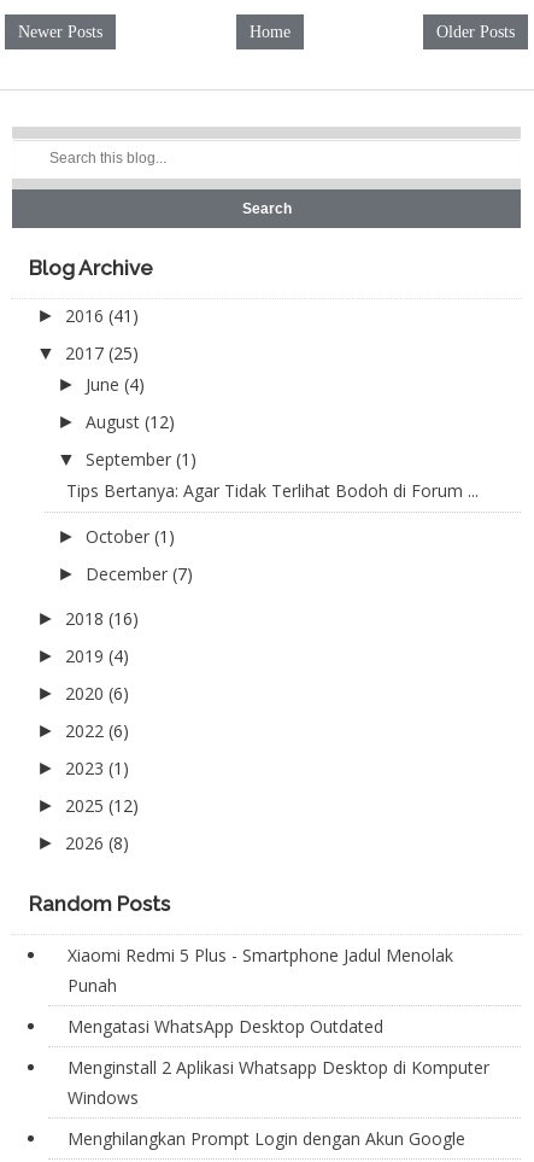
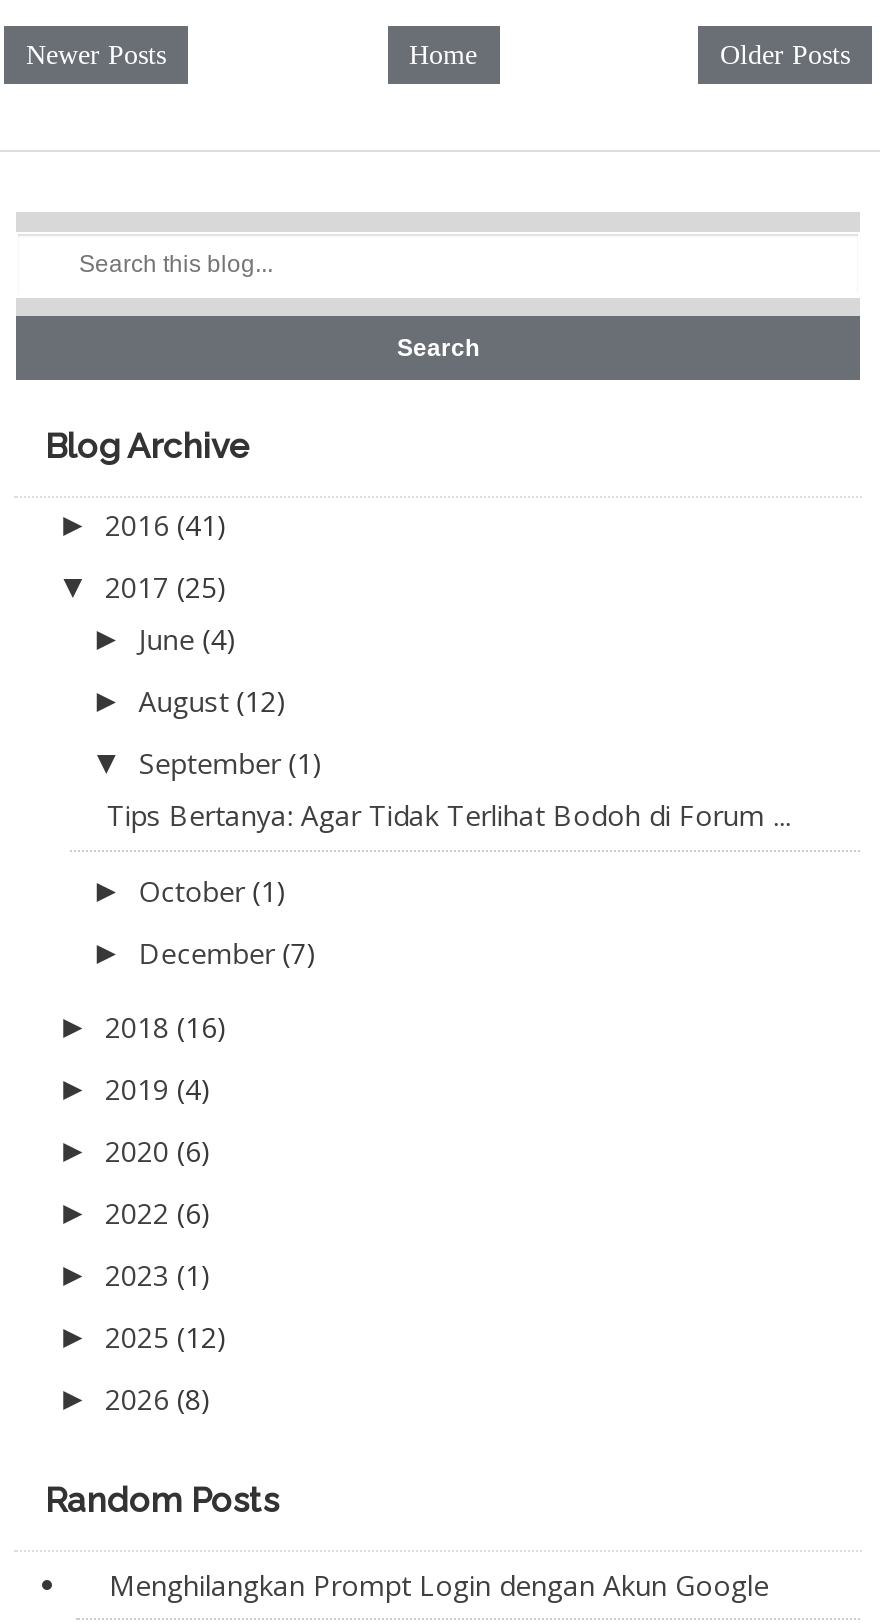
- Xiaomi Redmi 5 Plus - Smartphone Jadul Menolak
- Punah
- Mengatasi WhatsApp Desktop Outdated
- Menginstall 2 Aplikasi Whatsapp Desktop di Komputer
- Windows
